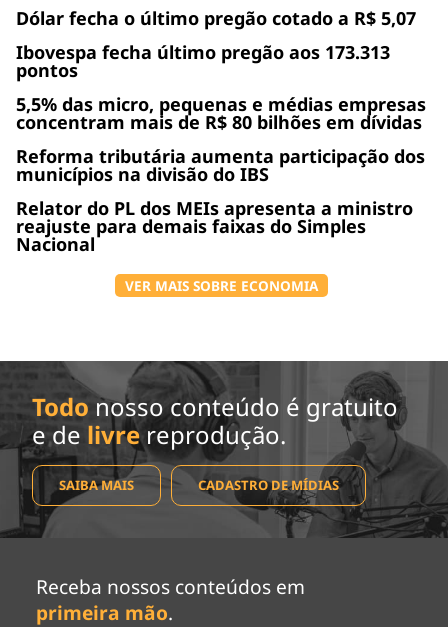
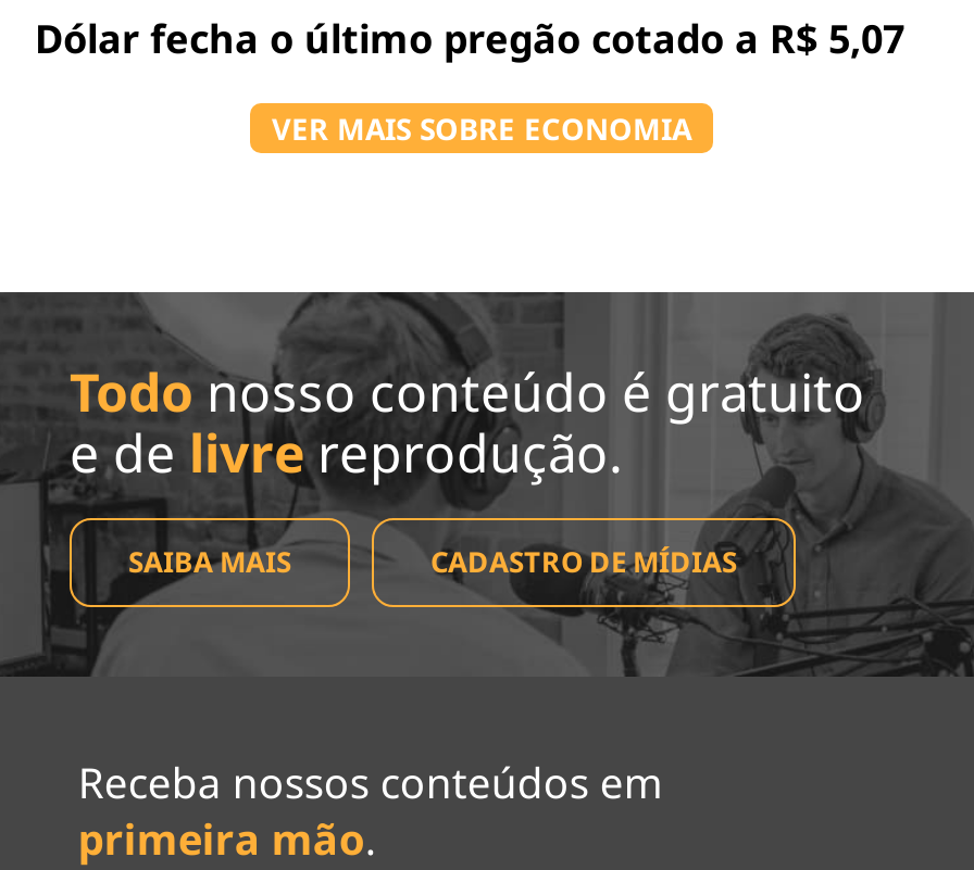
- Ibovespa fecha último pregão aos 173.313
- pontos
- 5,5% das micro, pequenas e médias empresas
- concentram mais de R$ 80 bilhões em dívidas
- Reforma tributária aumenta participação dos
- municípios na divisão do IBS
- Relator do PL dos MEIs apresenta a ministro
- reajuste para demais faixas do Simples
- Nacional
